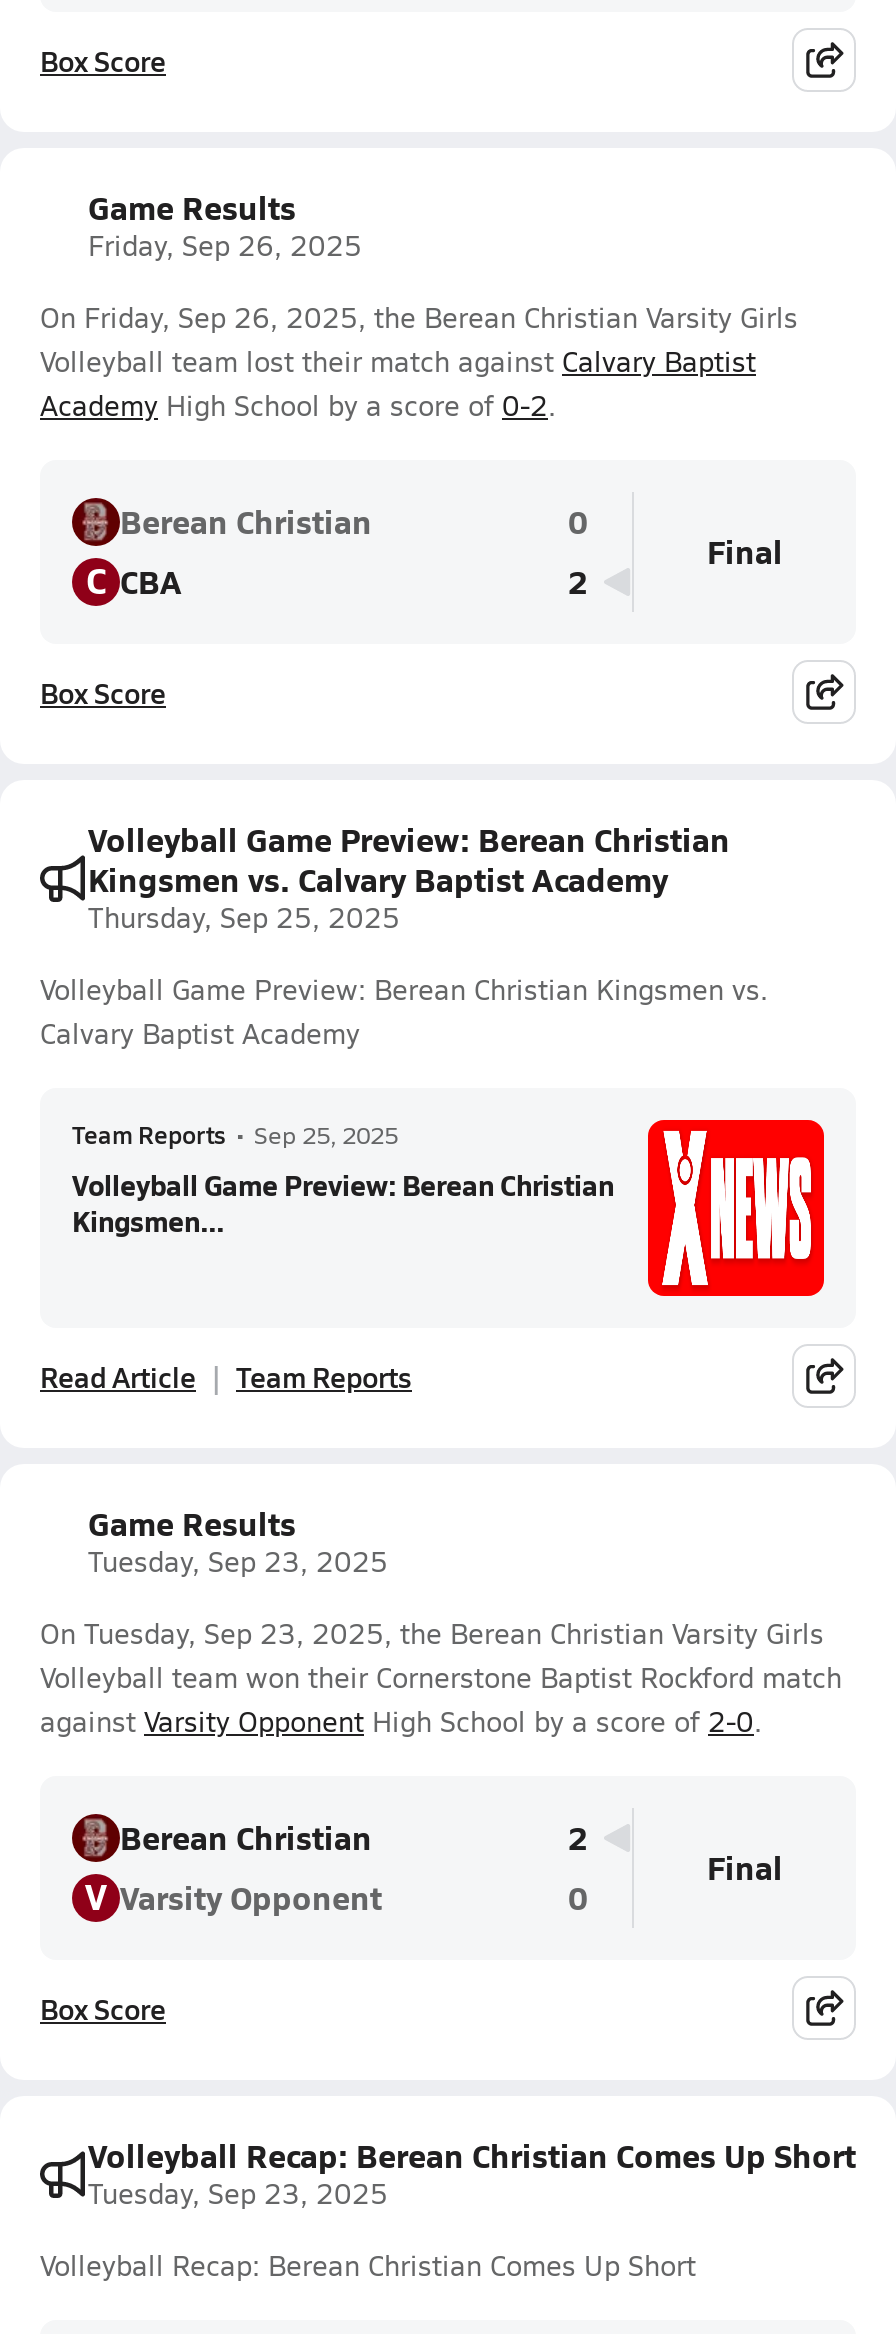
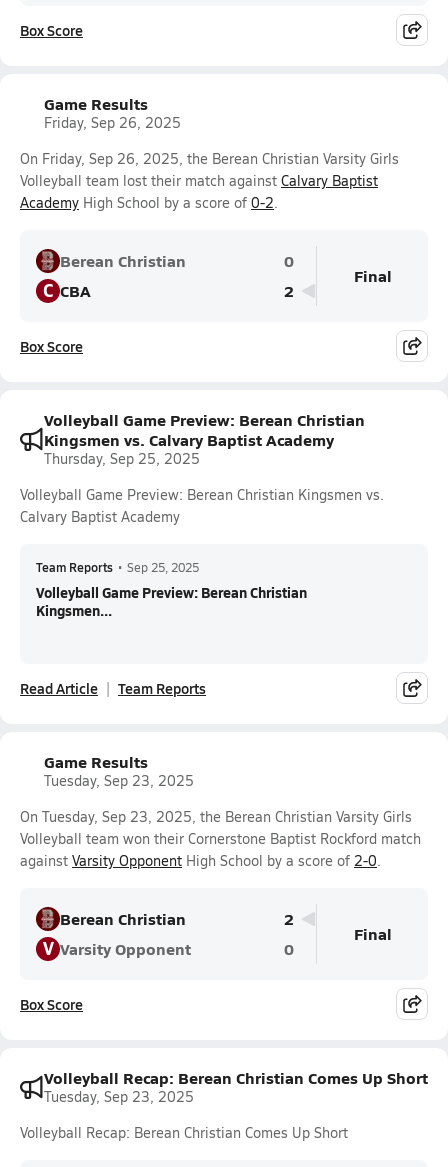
- [image]
